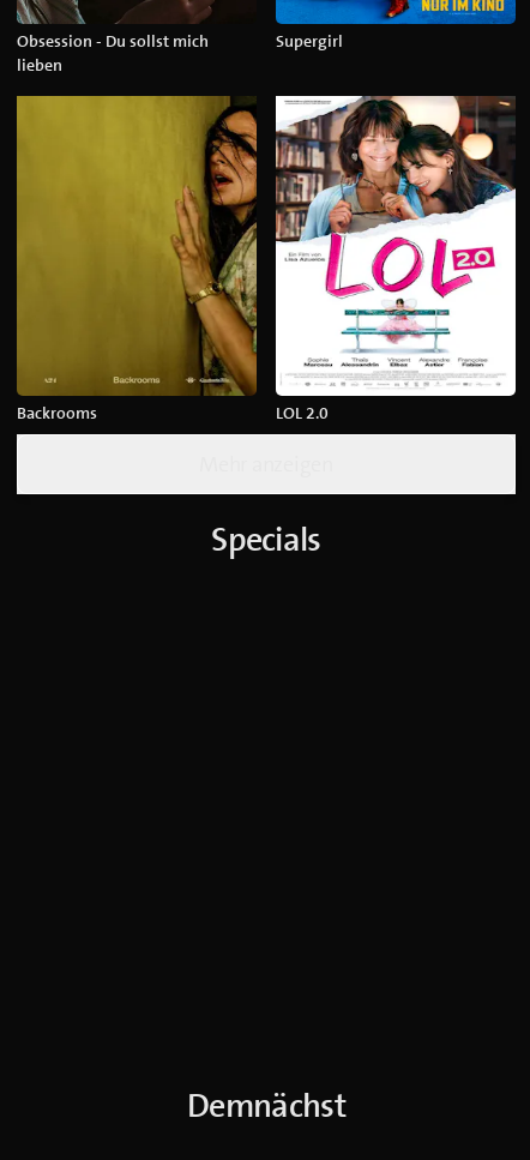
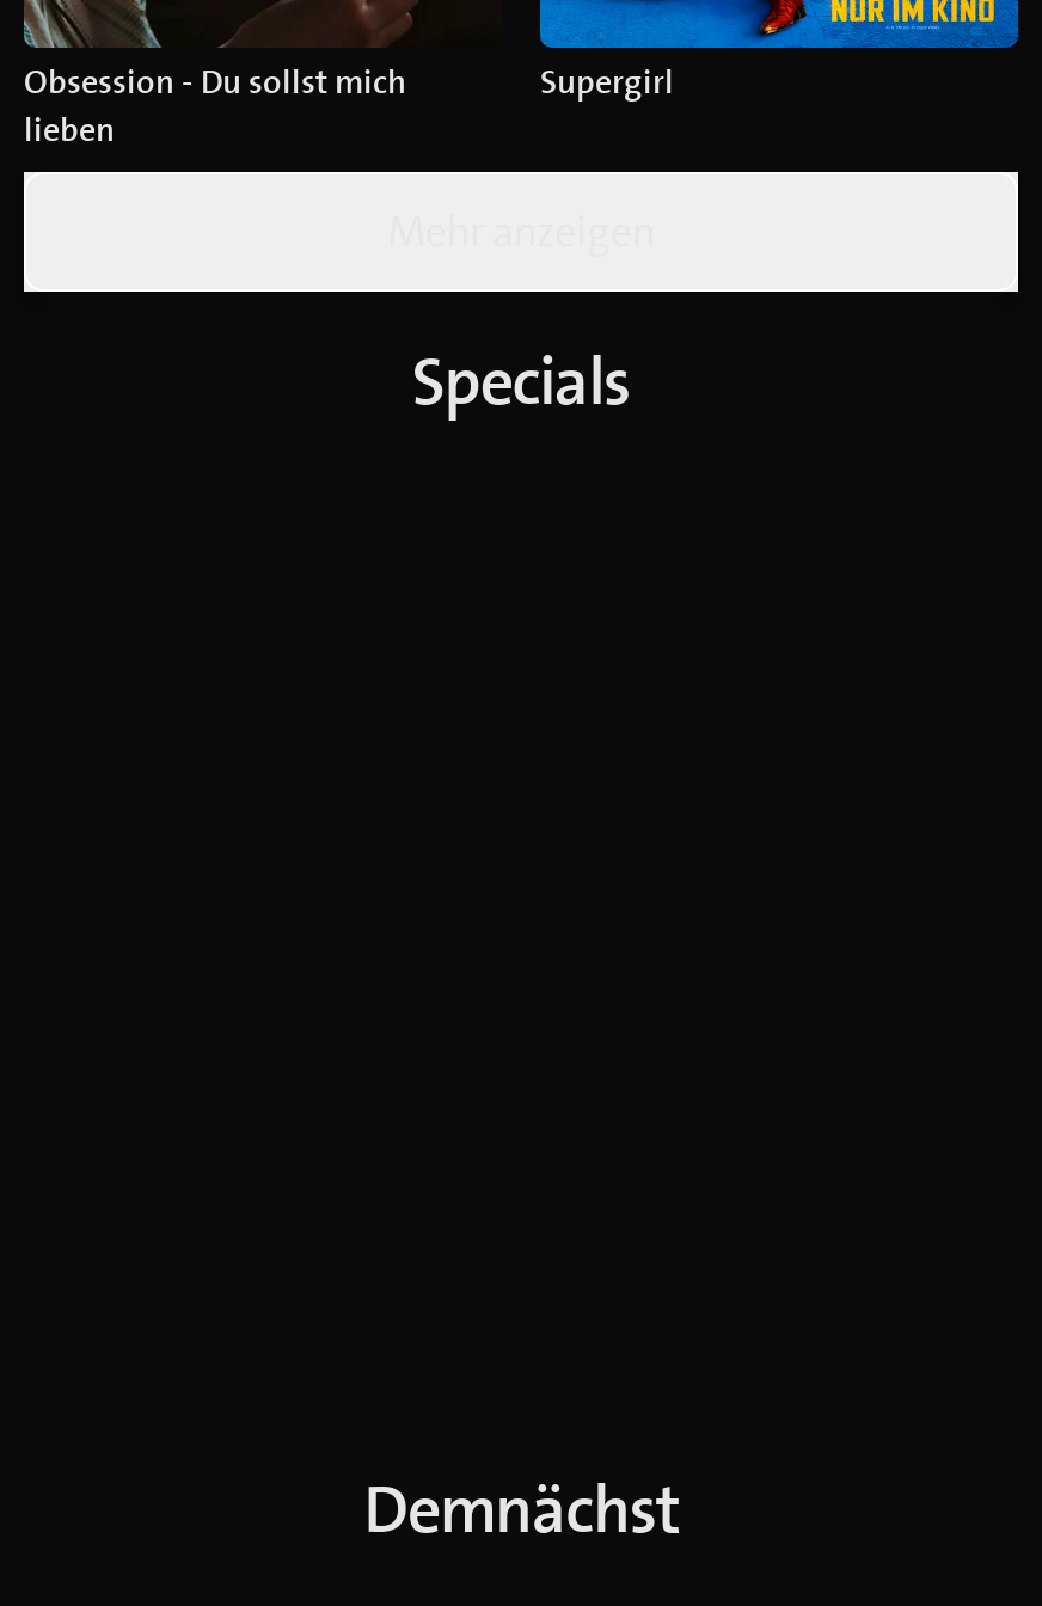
- [image]
- Backrooms
- LOL 2.0

- [image]
